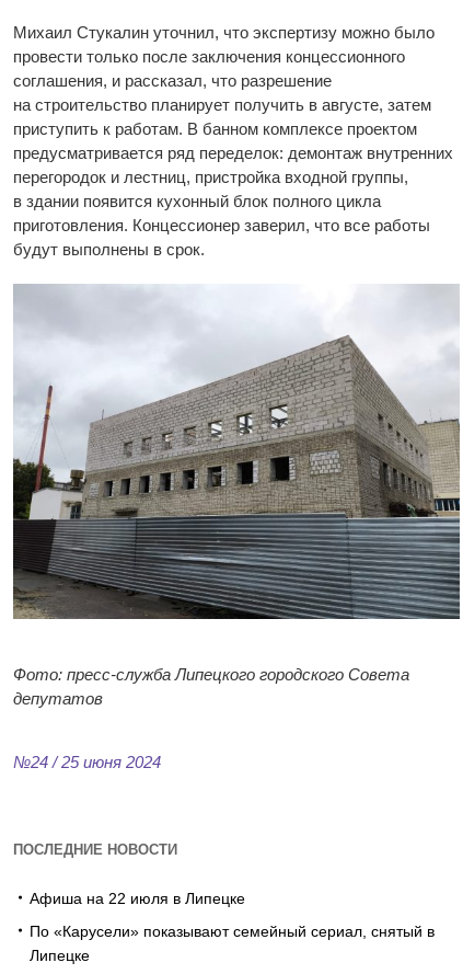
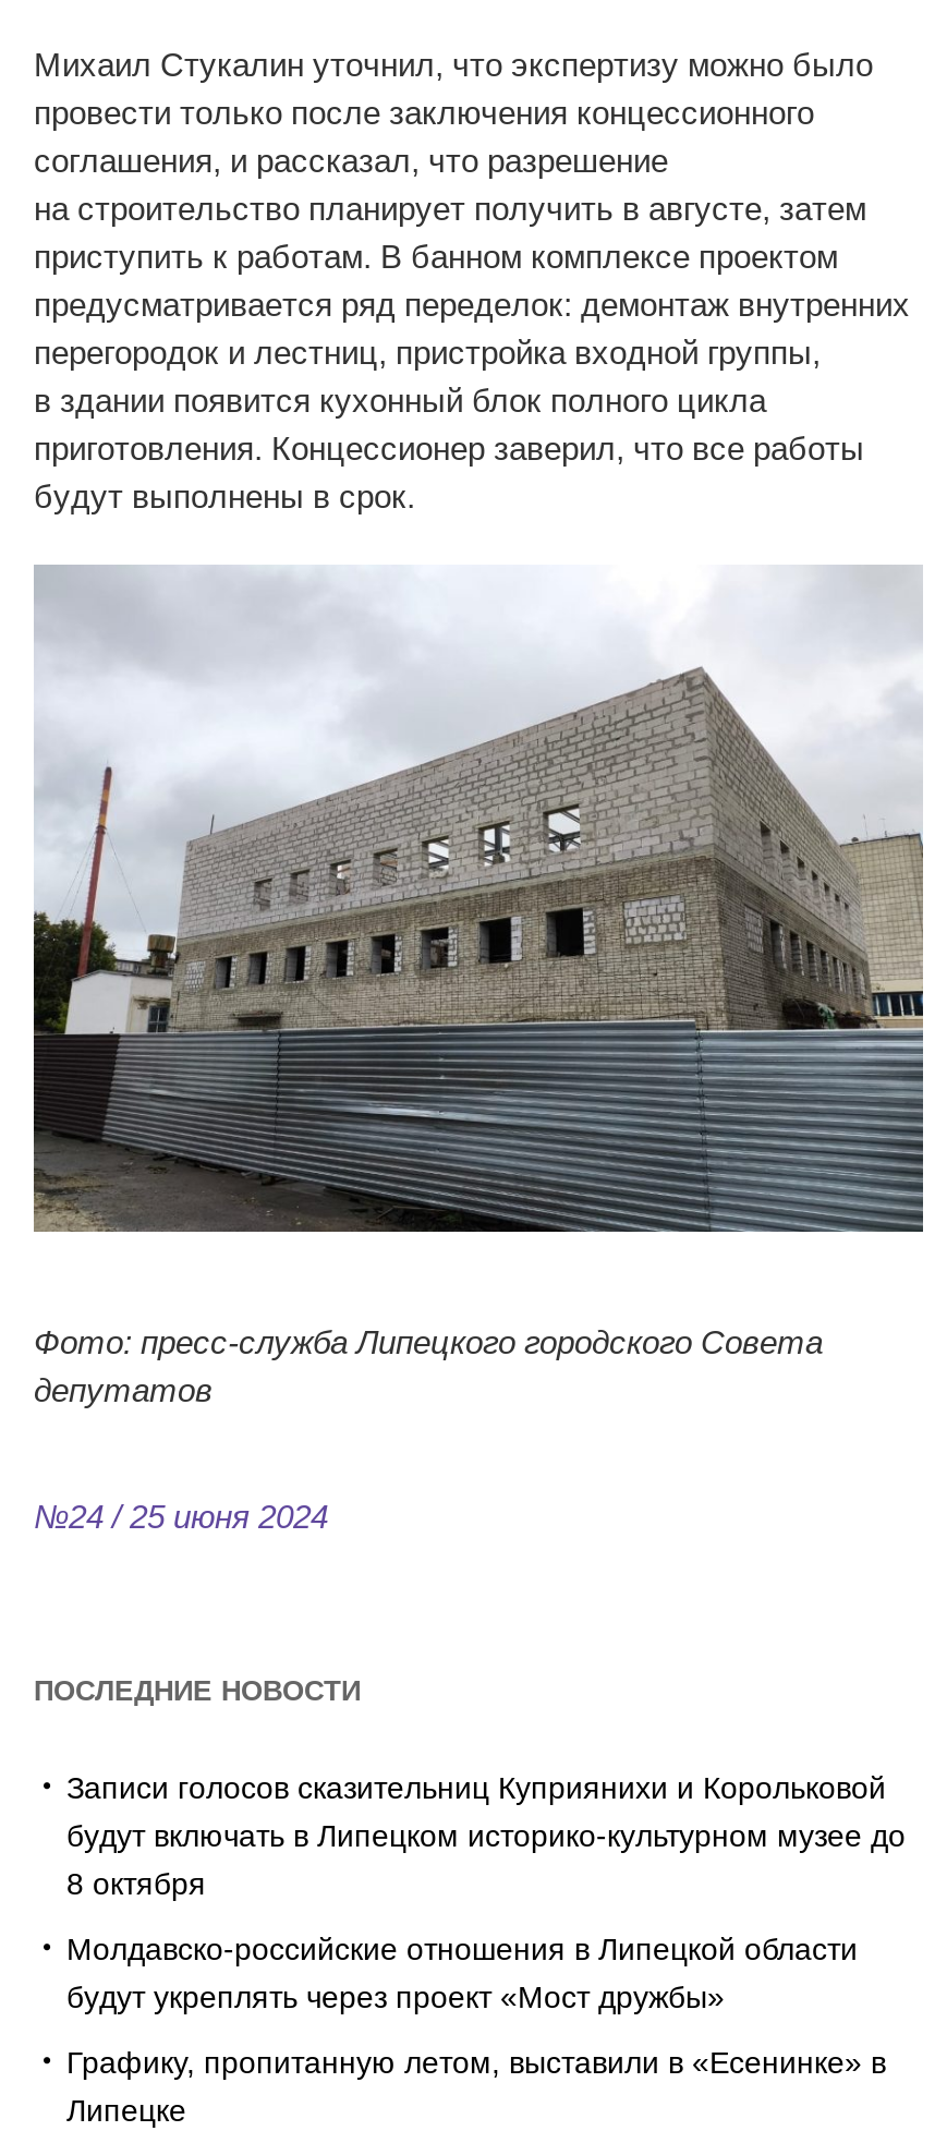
- Афиша на 22 июля в Липецке
- По «Карусели» показывают семейный сериал, снятый в
+ Записи голосов сказительниц Куприянихи и Корольковой
+ будут включать в Липецком историко-культурном музее до
+ 8 октября
+ Молдавско-российские отношения в Липецкой области
+ будут укреплять через проект «Мост дружбы»
+ Графику, пропитанную летом, выставили в «Есенинке» в
